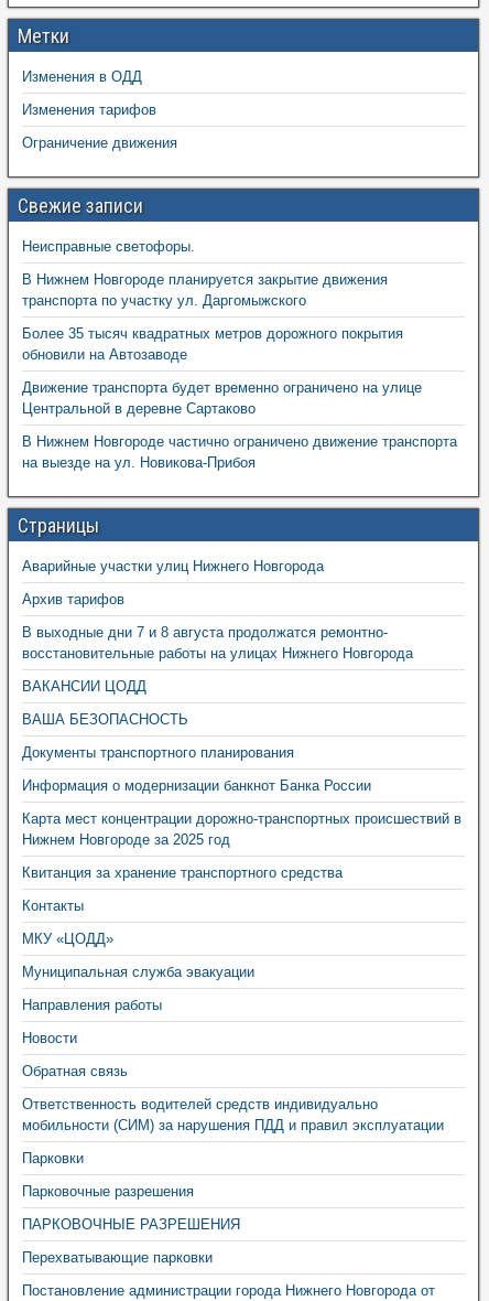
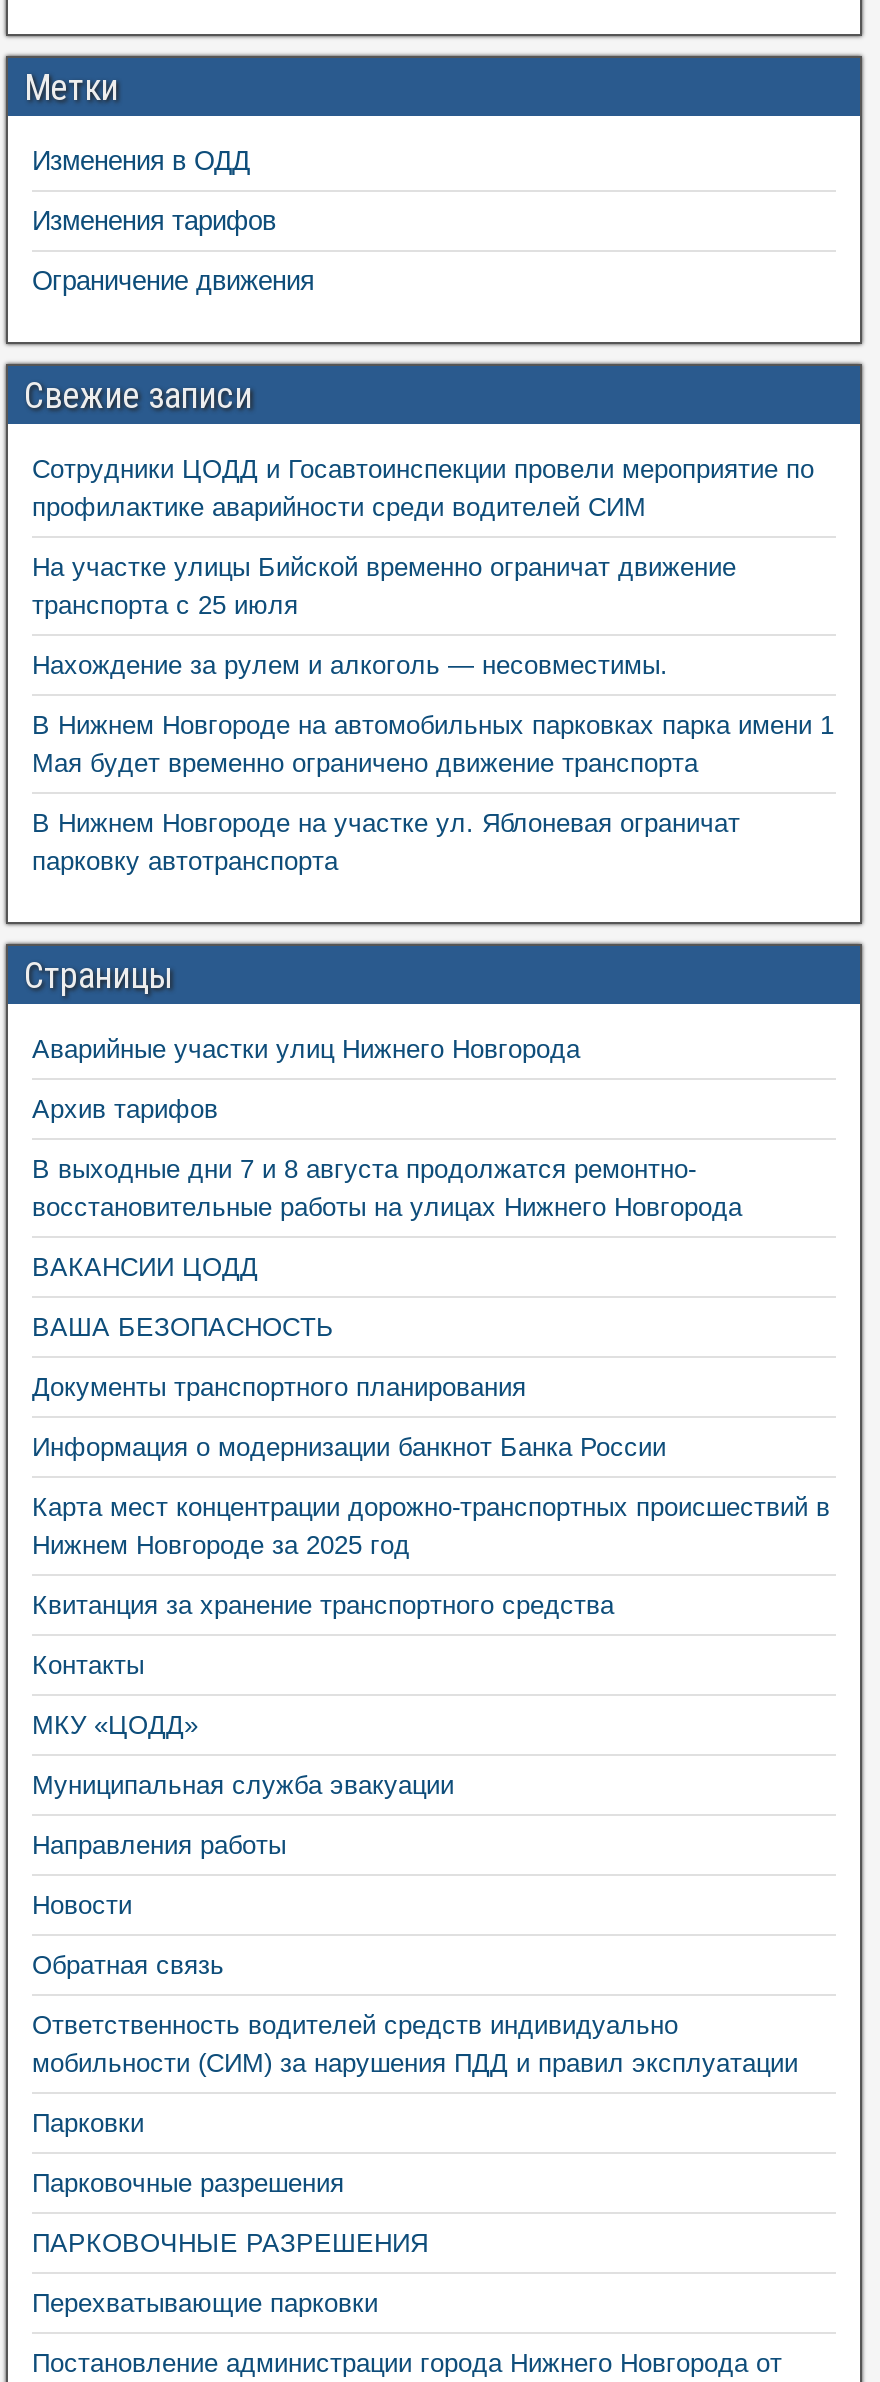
- Неисправные светофоры.
+ Сотрудники ЦОДД и Госавтоинспекции провели мероприятие по
+ профилактике аварийности среди водителей СИМ

- В Нижнем Новгороде планируется закрытие движения
- транспорта по участку ул. Даргомыжского
+ На участке улицы Бийской временно ограничат движение
+ транспорта с 25 июля

- Более 35 тысяч квадратных метров дорожного покрытия
- обновили на Автозаводе
+ Нахождение за рулем и алкоголь — несовместимы.

- Движение транспорта будет временно ограничено на улице
- Центральной в деревне Сартаково
+ В Нижнем Новгороде на автомобильных парковках парка имени 1
+ Мая будет временно ограничено движение транспорта

- В Нижнем Новгороде частично ограничено движение транспорта
- на выезде на ул. Новикова-Прибоя
+ В Нижнем Новгороде на участке ул. Яблоневая ограничат
+ парковку автотранспорта
